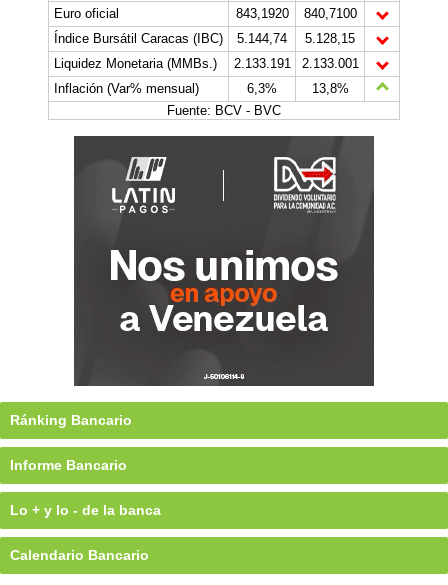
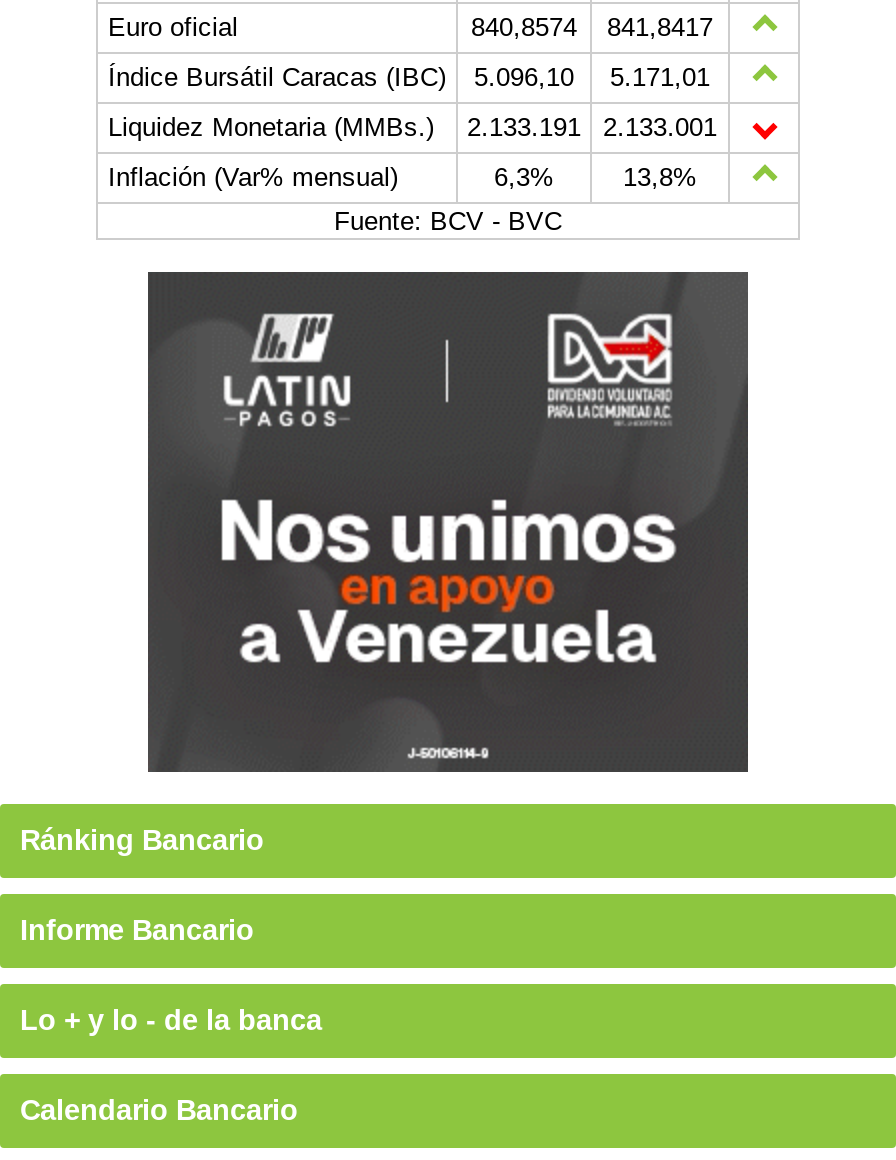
- 843,1920
+ 840,8574

- 840,7100
+ 841,8417

- 5.144,74
+ 5.096,10

- 5.128,15
+ 5.171,01
